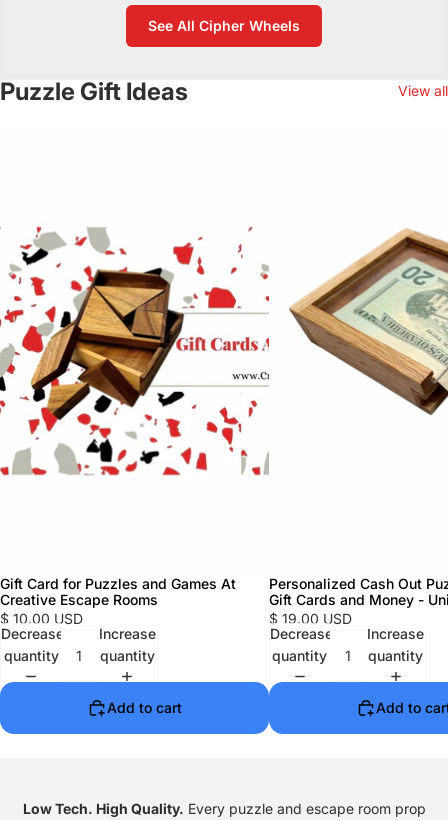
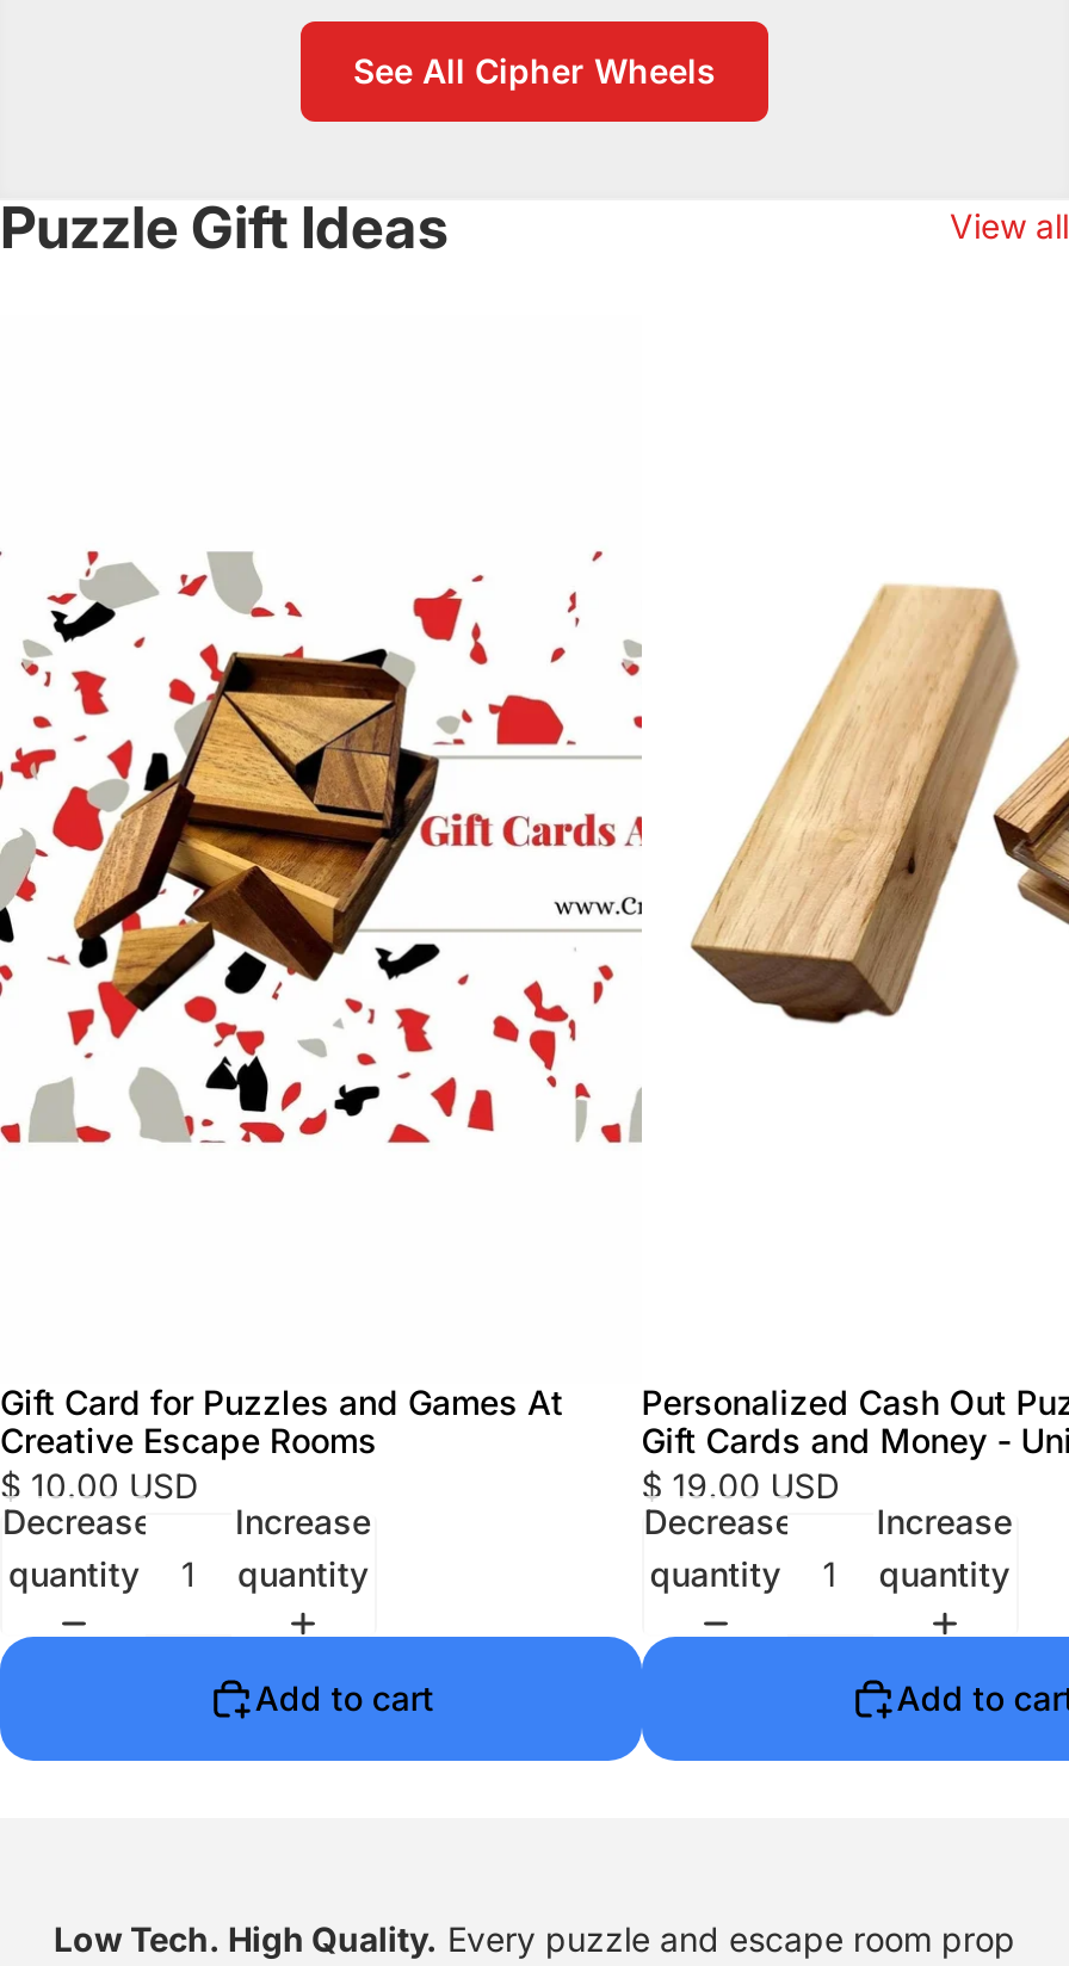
- [image]
+ [image]
